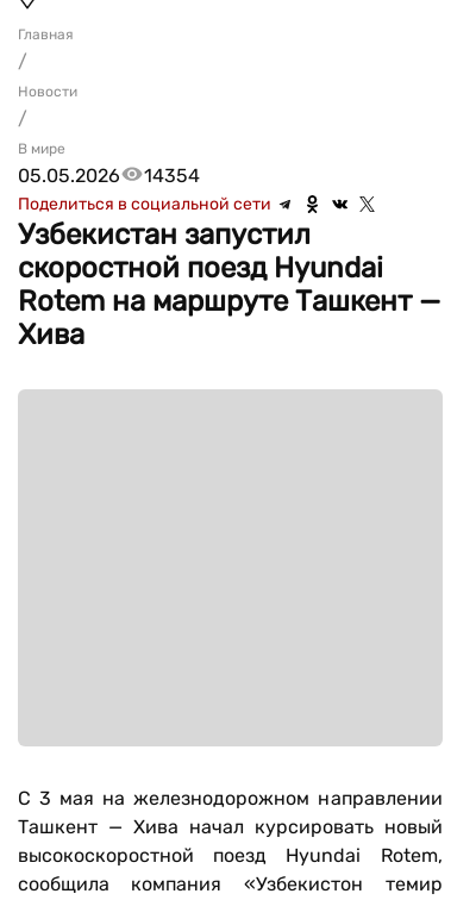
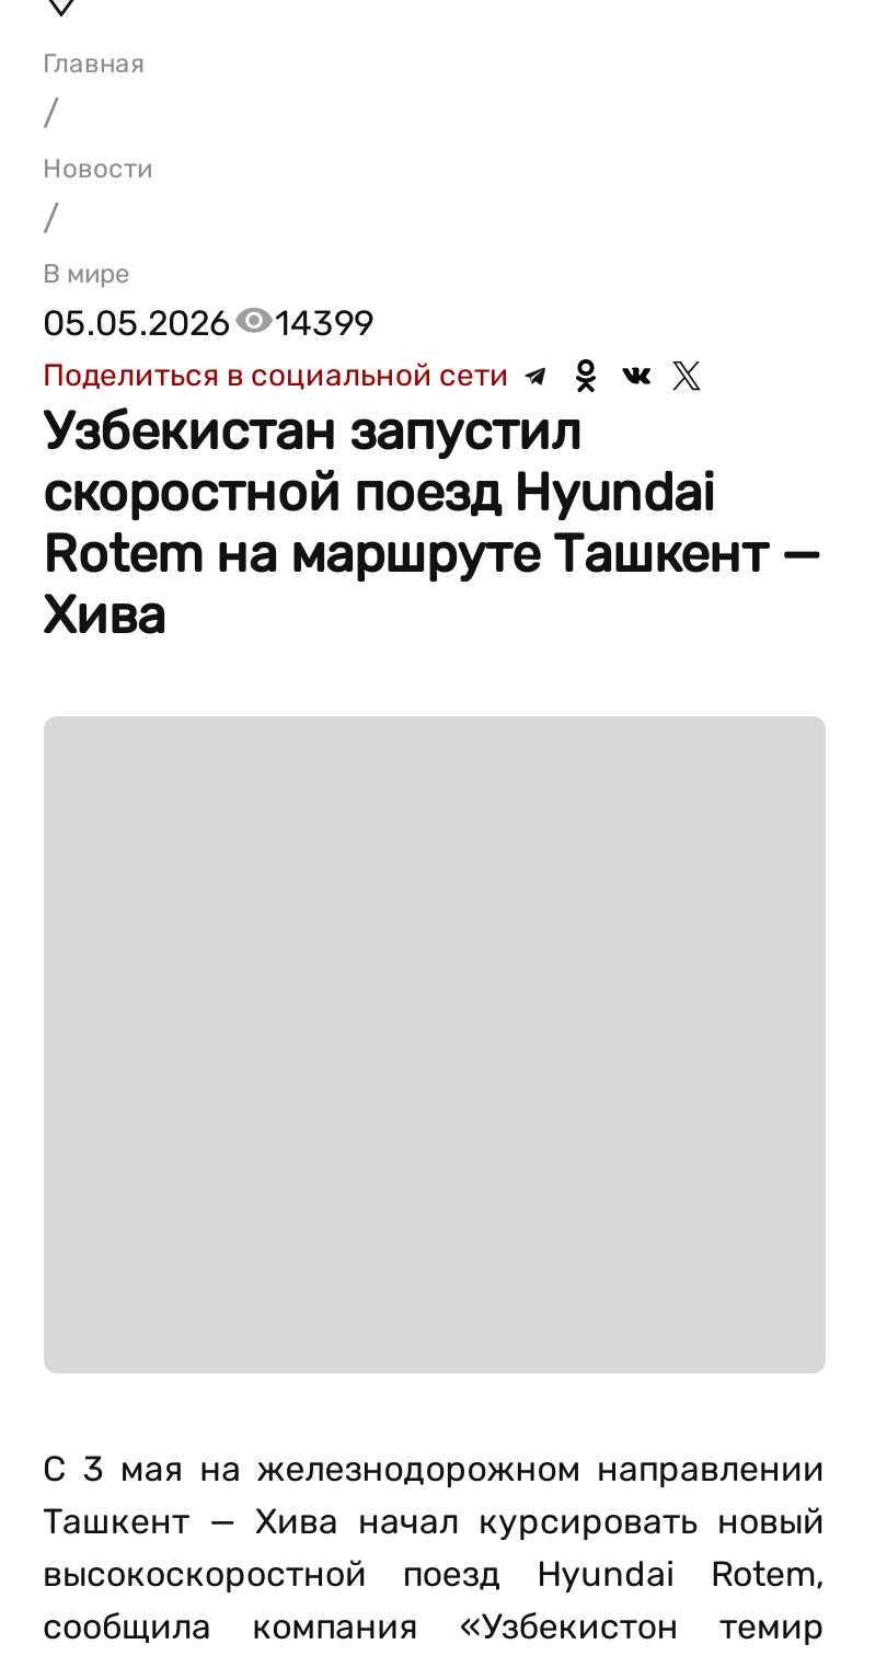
- 05.05.2026 14354
+ 05.05.2026 14399
